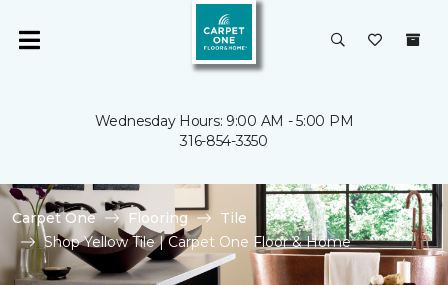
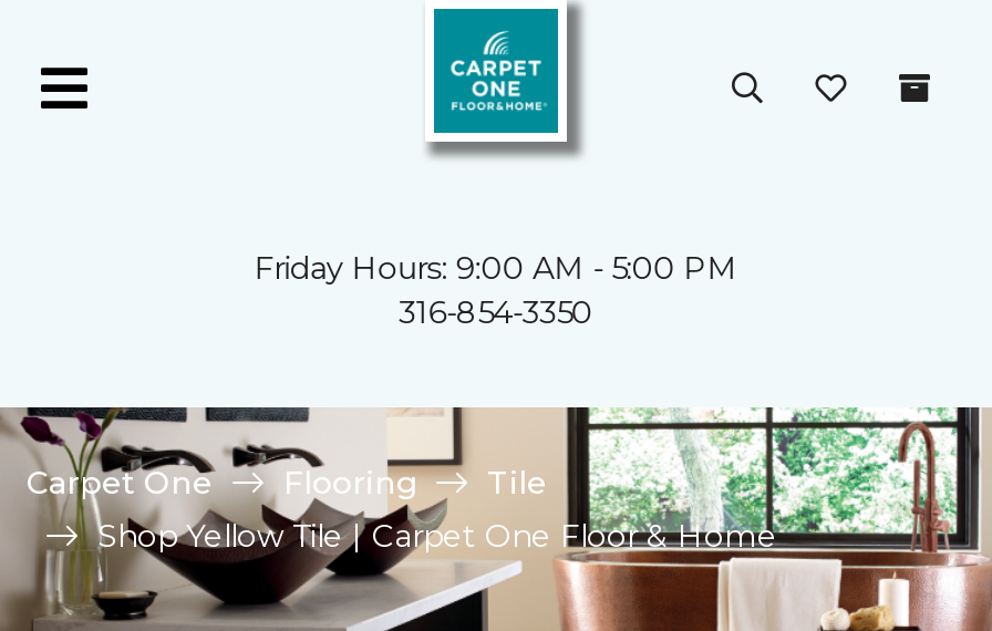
- Wednesday Hours: 9:00 AM - 5:00 PM
+ Friday Hours: 9:00 AM - 5:00 PM
